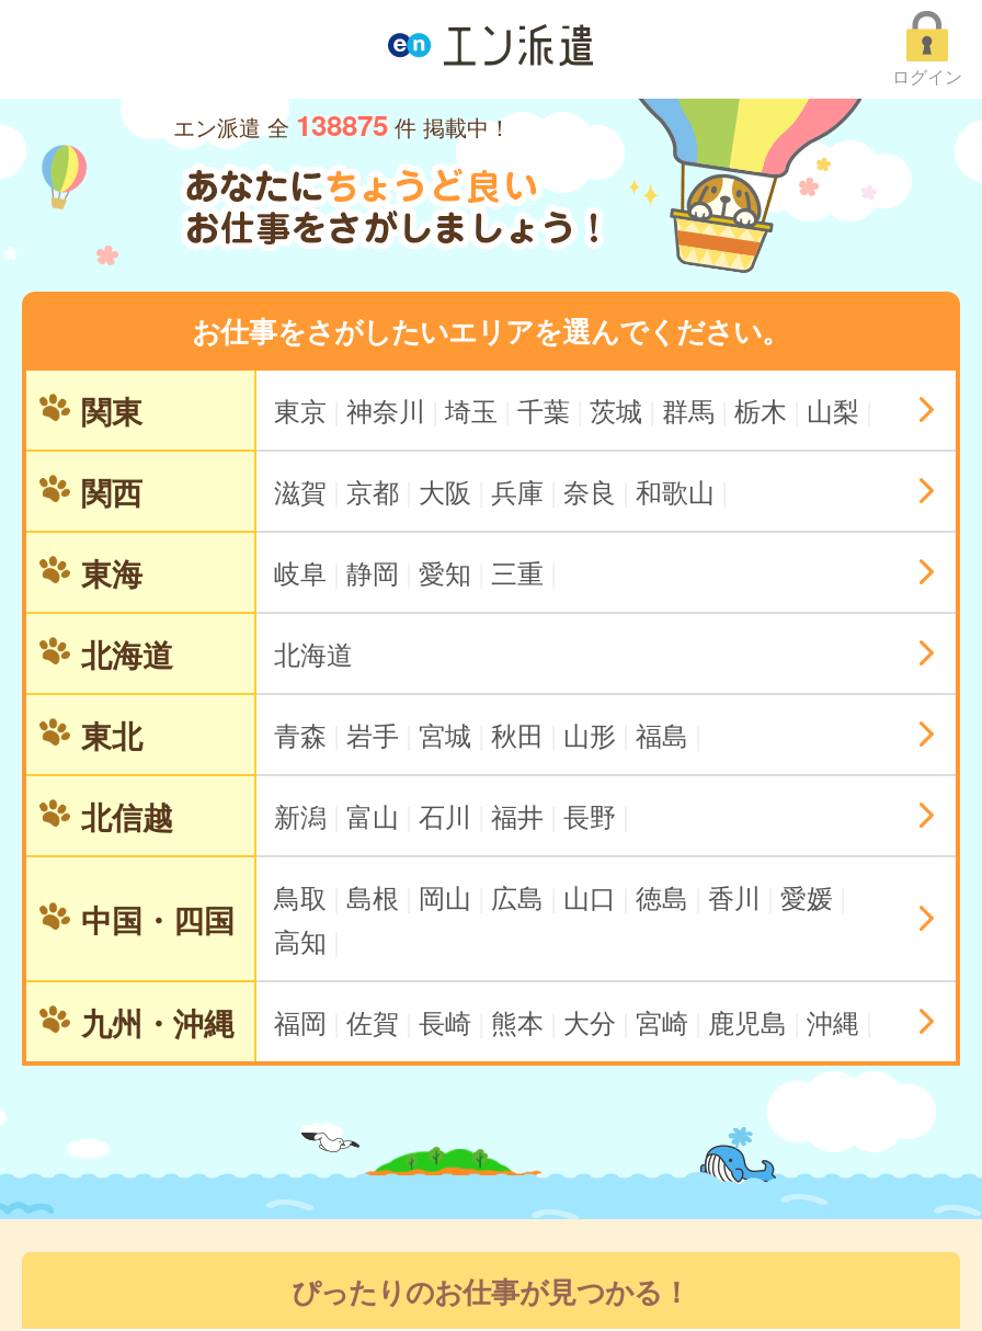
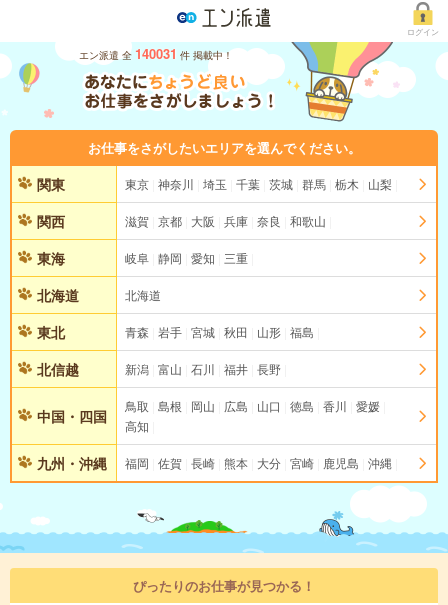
- エン派遣 全 138875 件 掲載中！
+ エン派遣 全 140031 件 掲載中！
